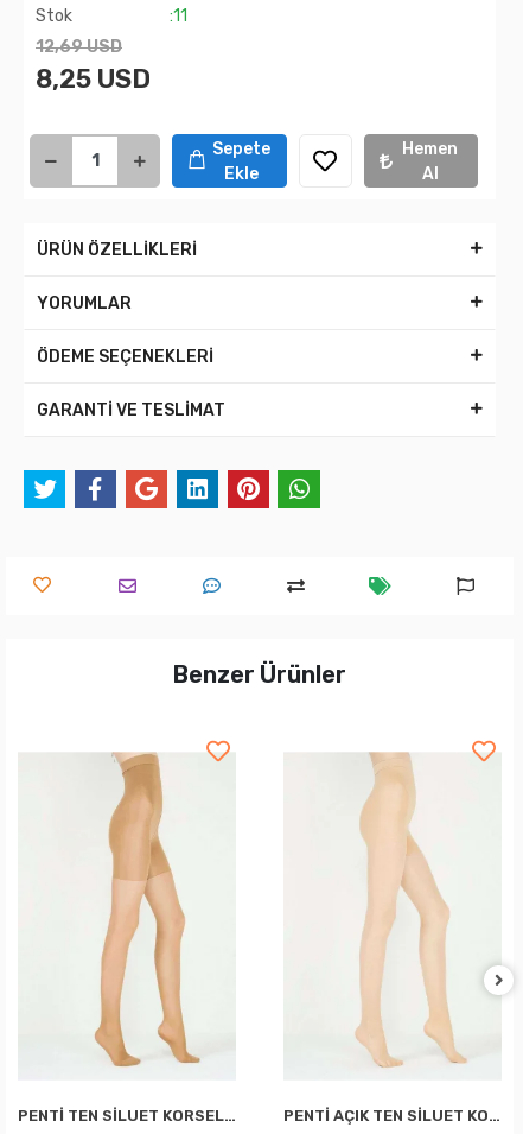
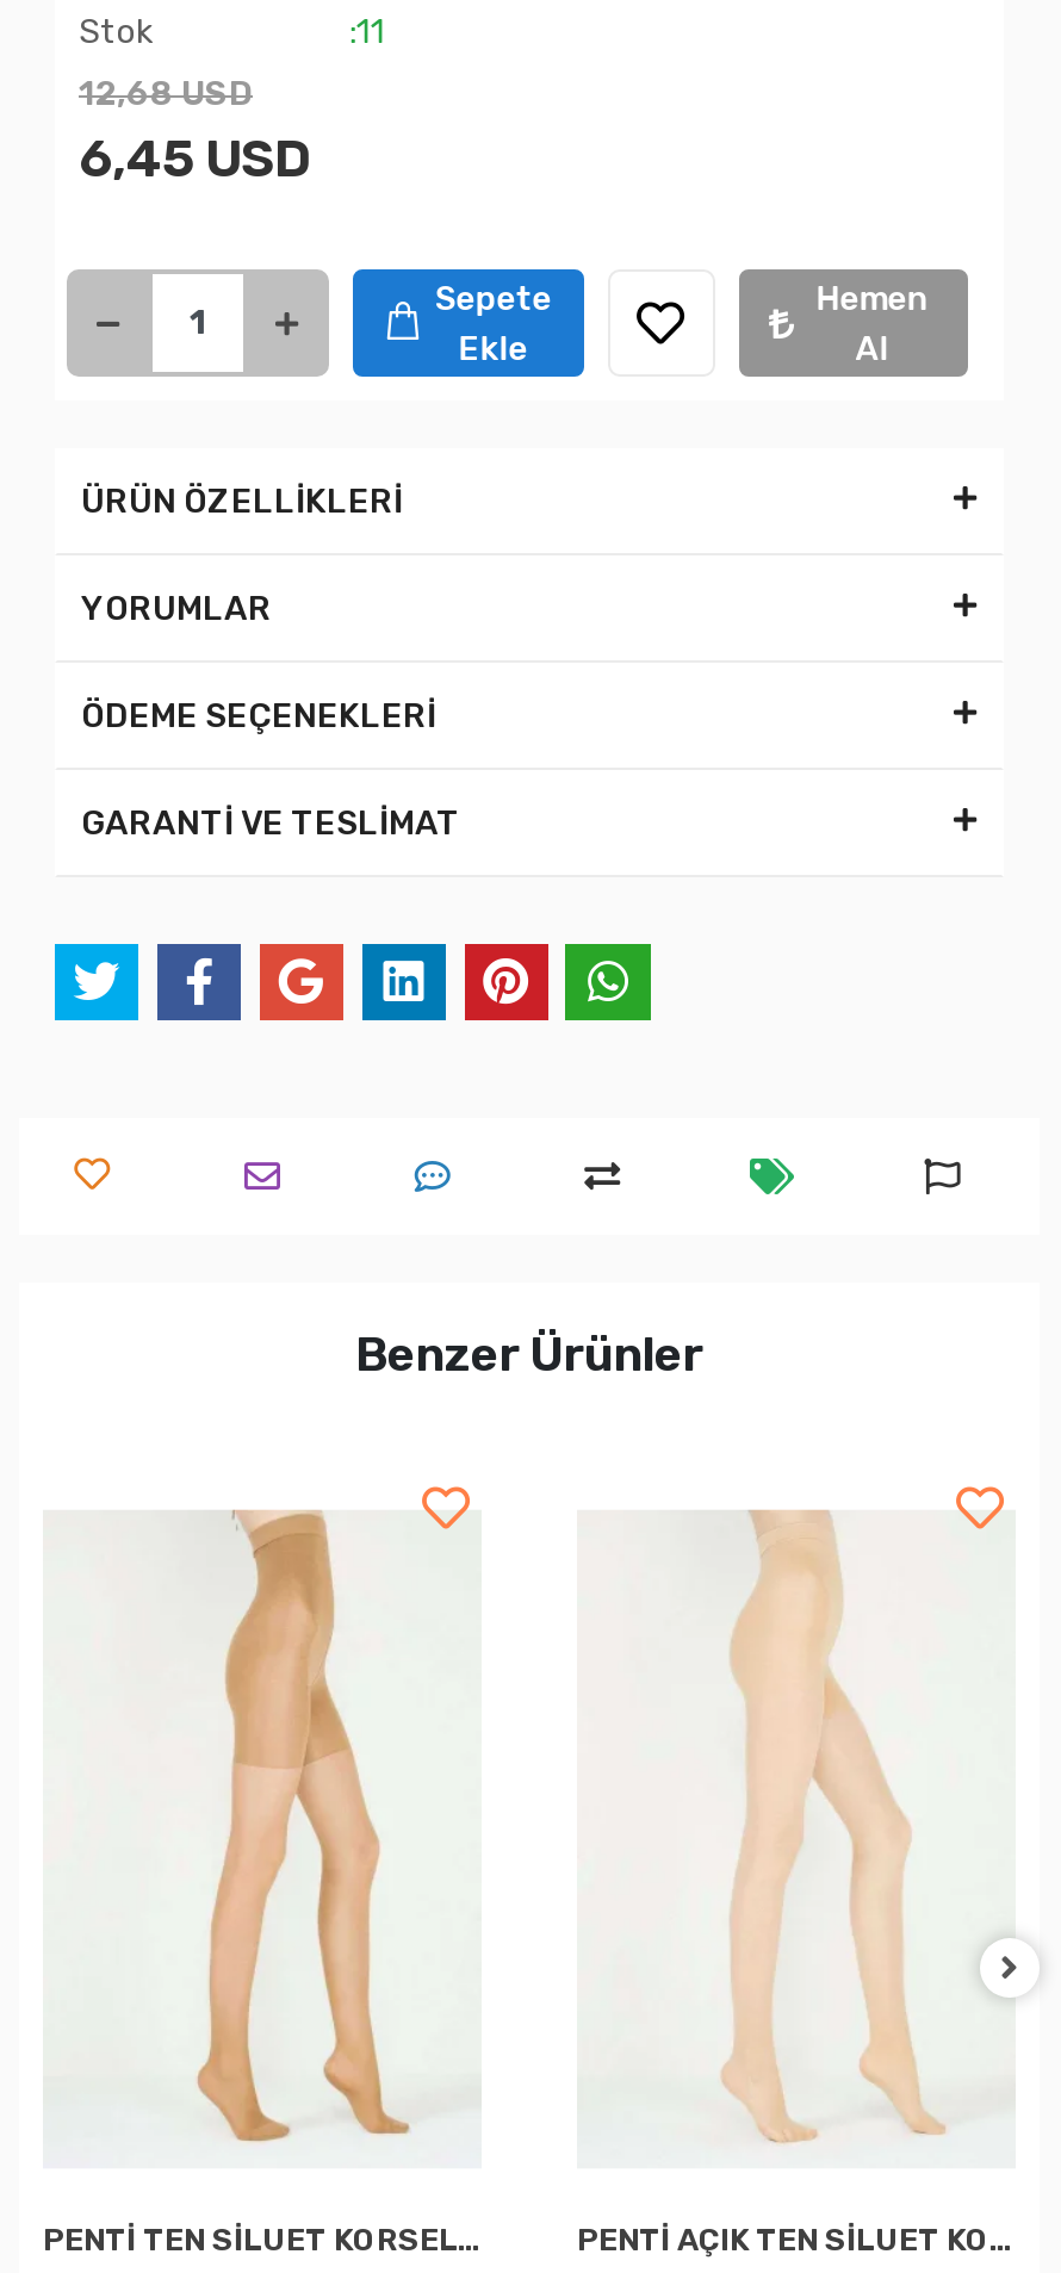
- 12,69 USD
+ 12,68 USD

- 8,25 USD
+ 6,45 USD
